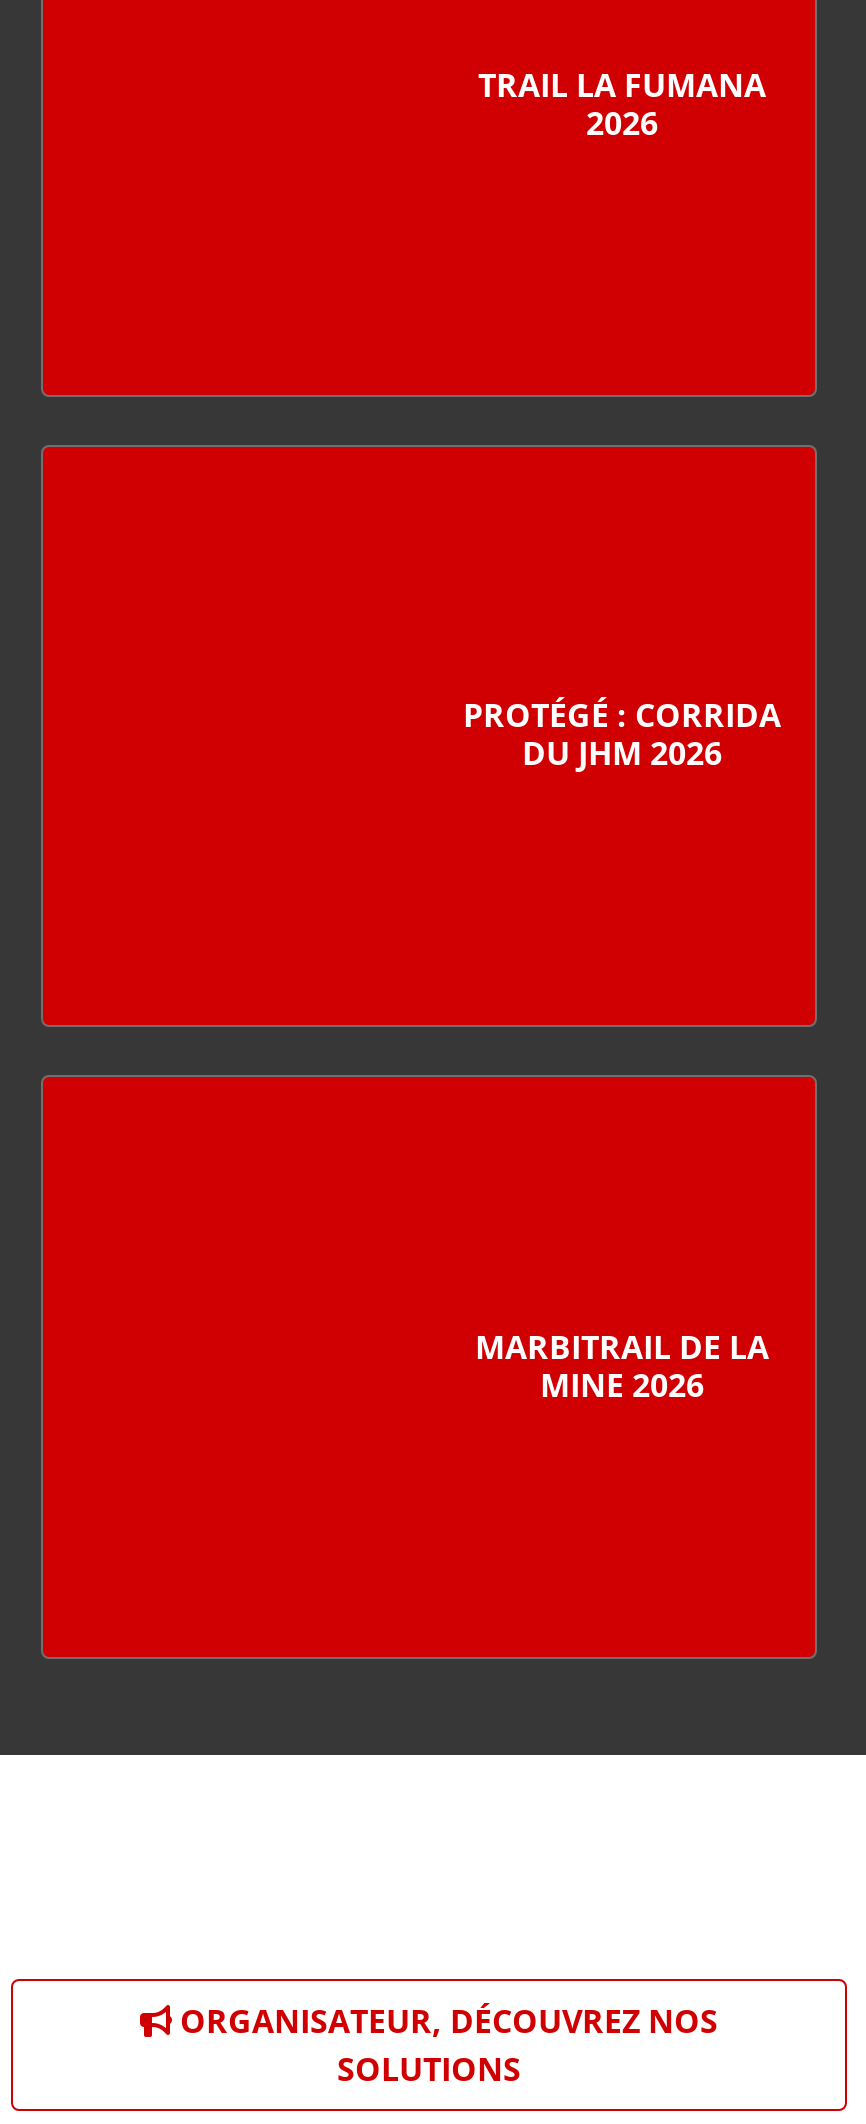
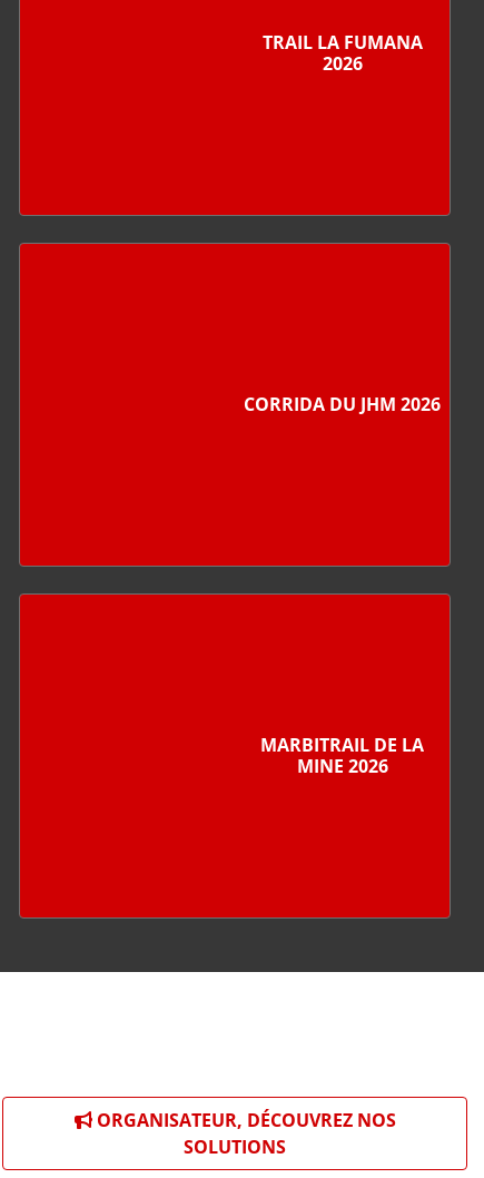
- PROTÉGÉ : CORRIDA
- DU JHM 2026
+ CORRIDA DU JHM 2026
